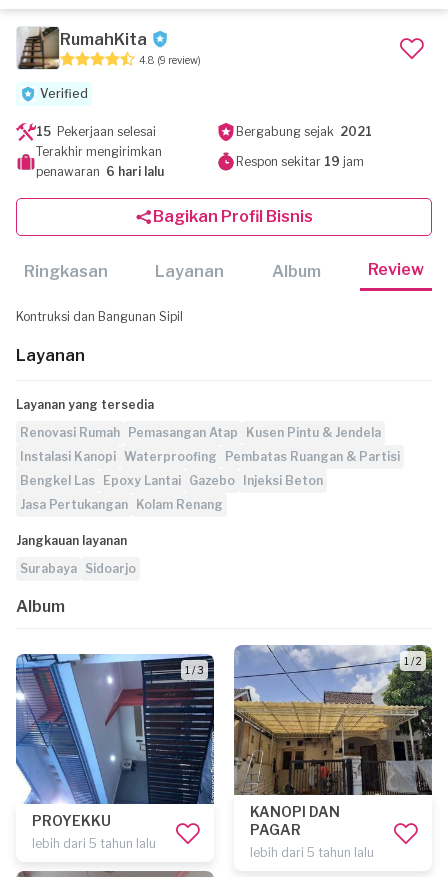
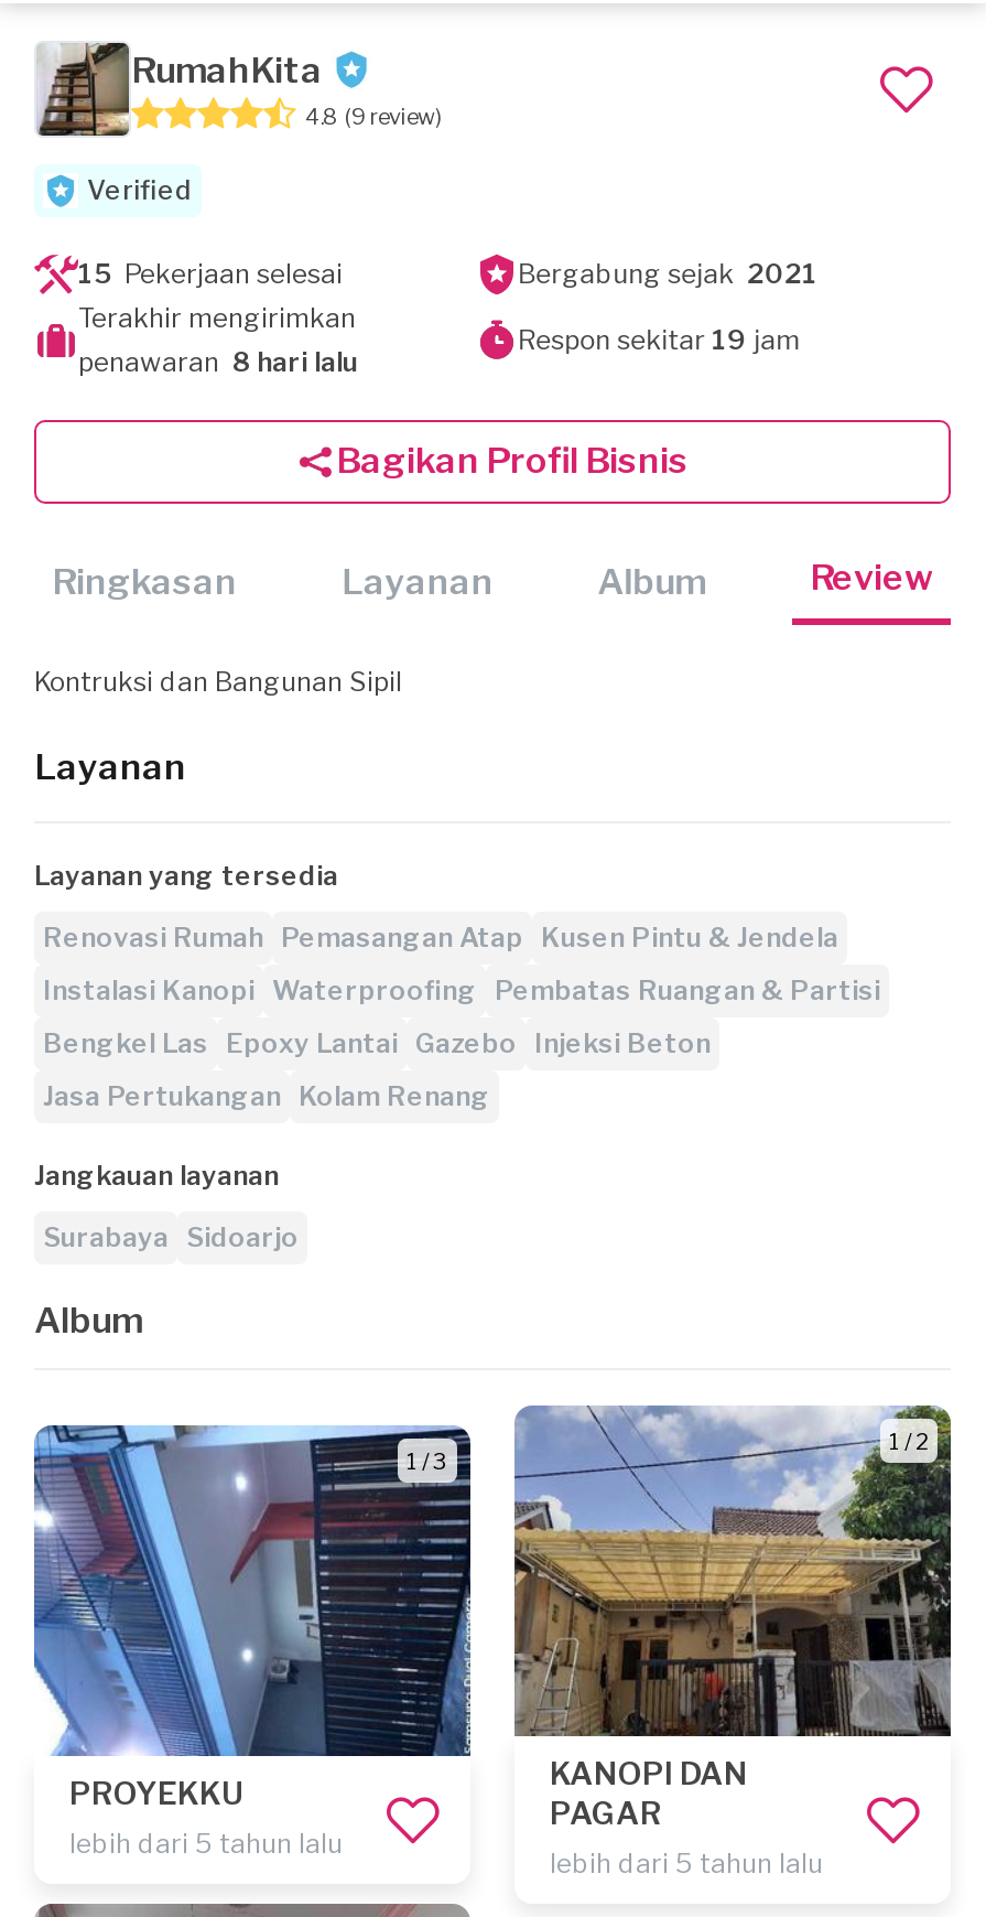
- penawaran 6 hari lalu
+ penawaran 8 hari lalu
